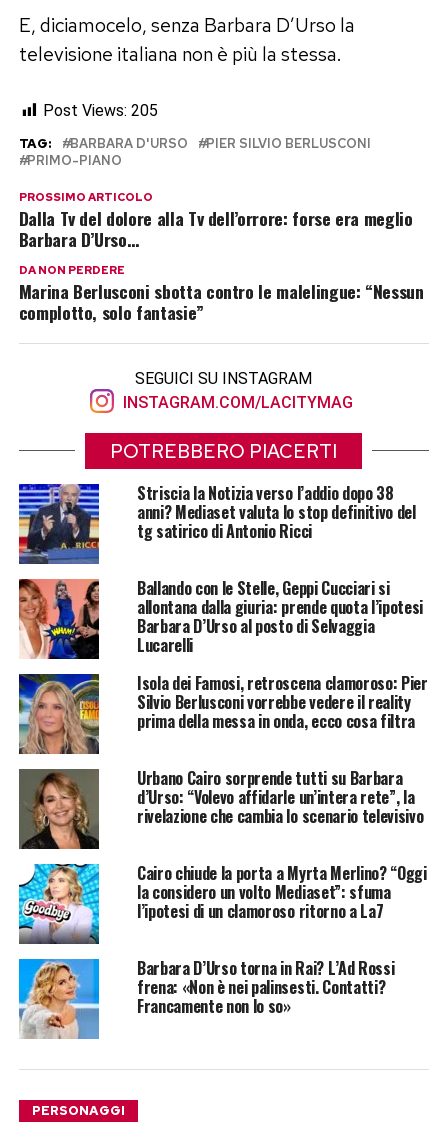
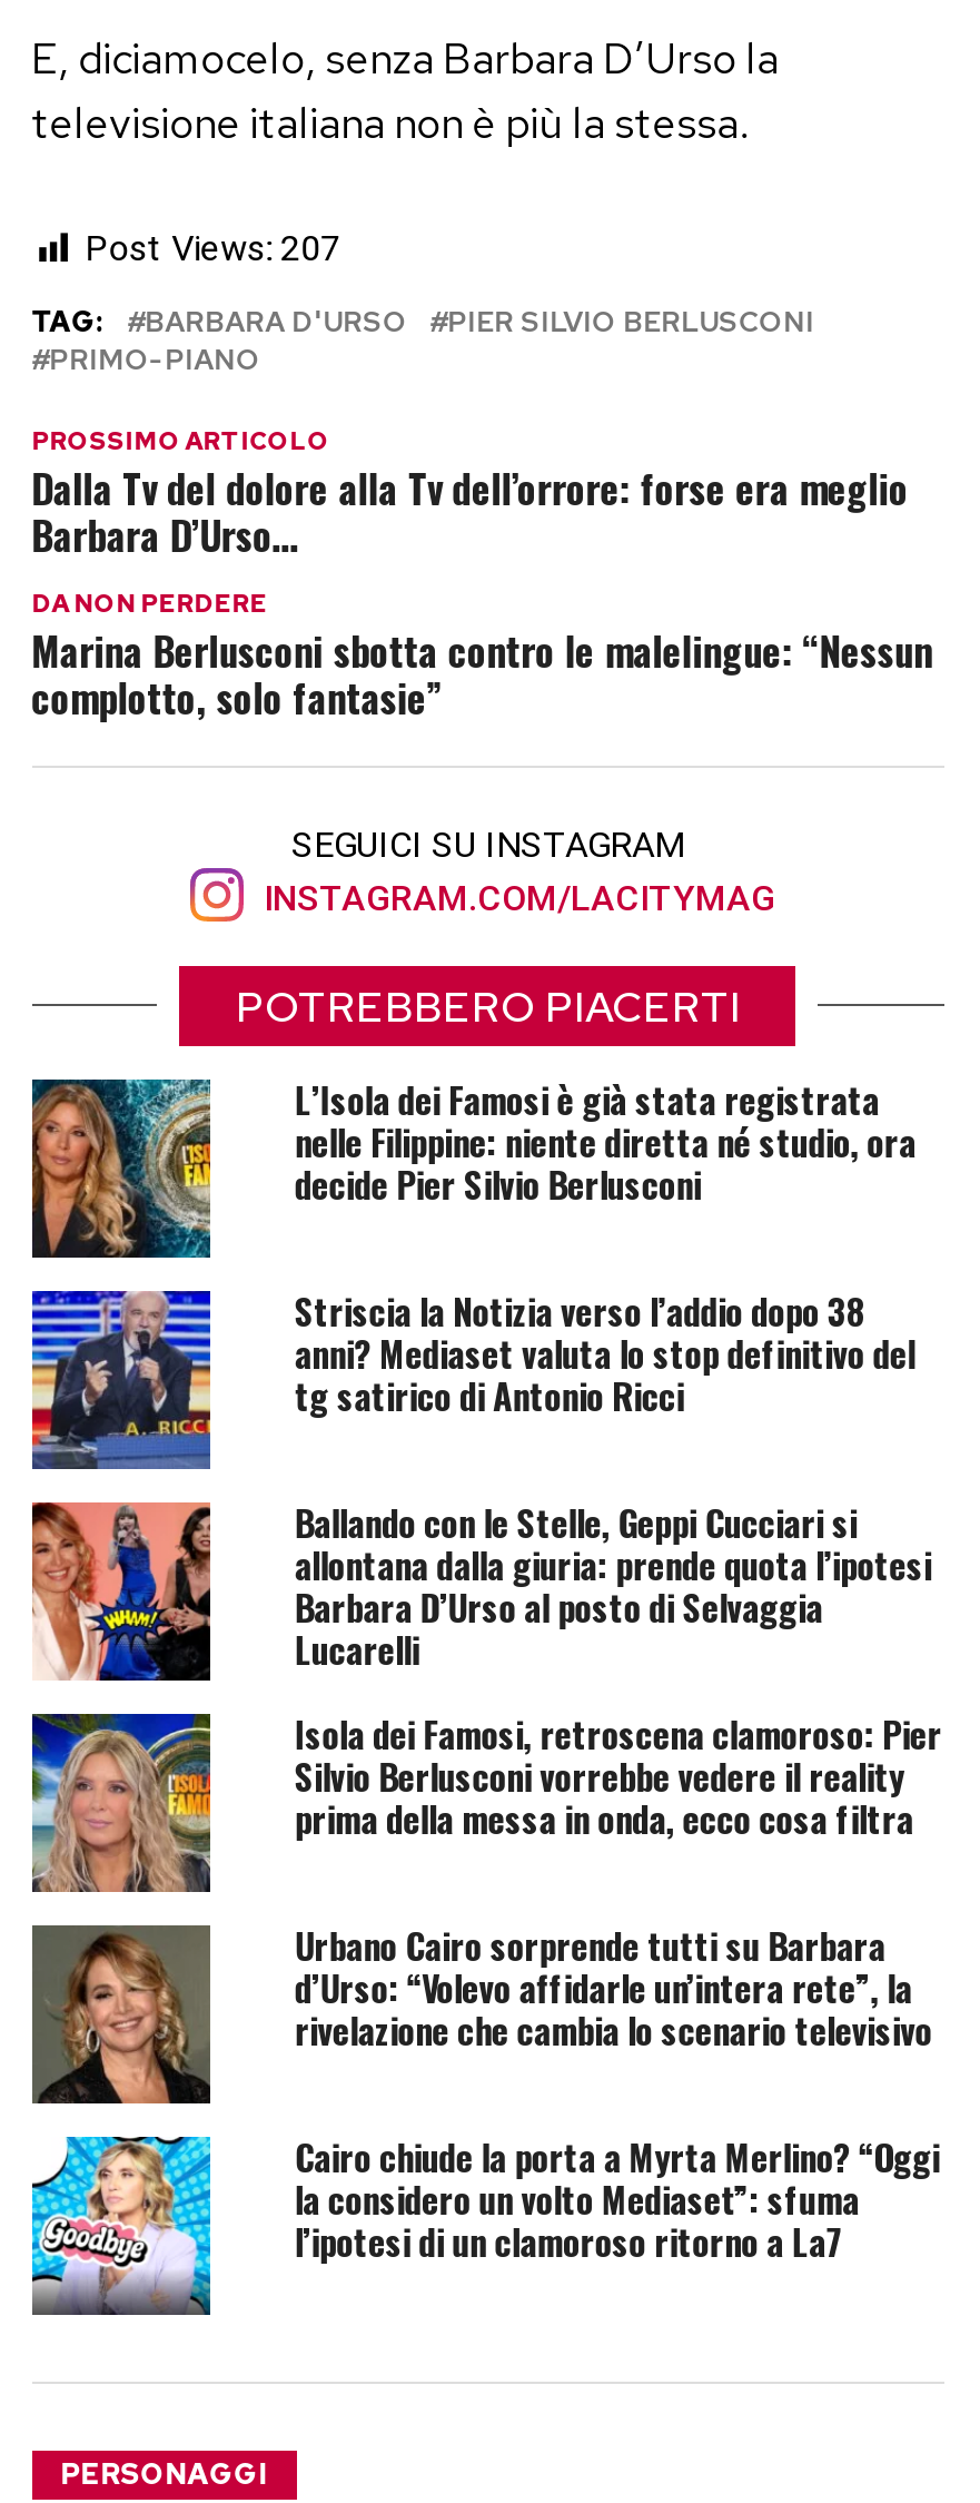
- Post Views: 205
+ Post Views: 207

+ [image]
+ L’Isola dei Famosi è già stata registrata
+ nelle Filippine: niente diretta né studio, ora
+ decide Pier Silvio Berlusconi

moved down: [image] | Striscia la Notizia verso l’addio dopo 38 | anni? Mediaset valuta lo stop definitivo del | ... | la considero un volto Mediaset”: sfuma | l’ipotesi di un clamoroso ritorno a La7

- [image]
- Barbara D’Urso torna in Rai? L’Ad Rossi
- frena: «Non è nei palinsesti. Contatti?
- Francamente non lo so»
